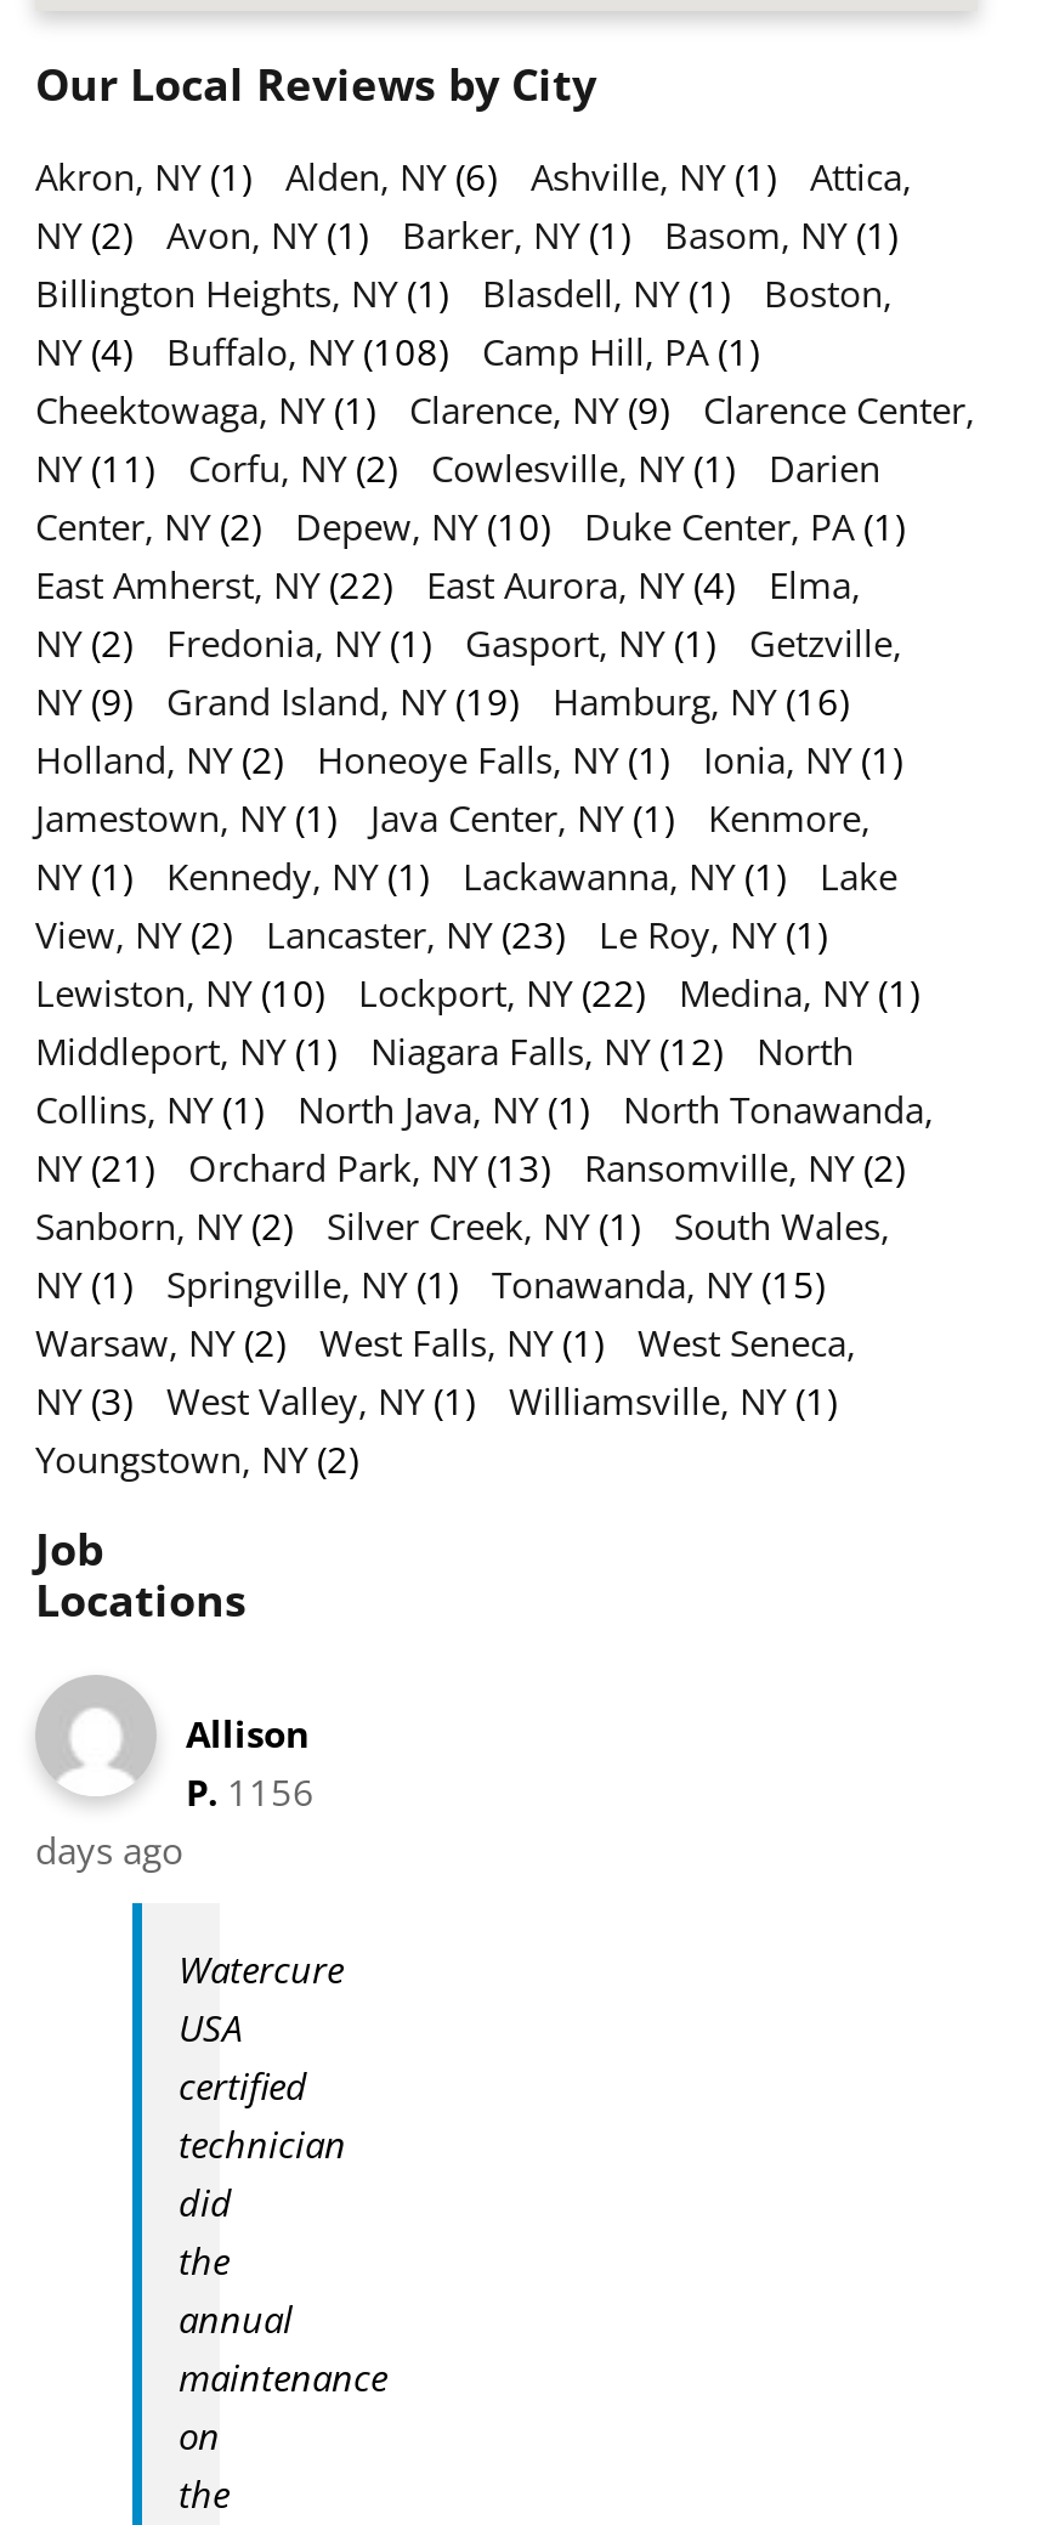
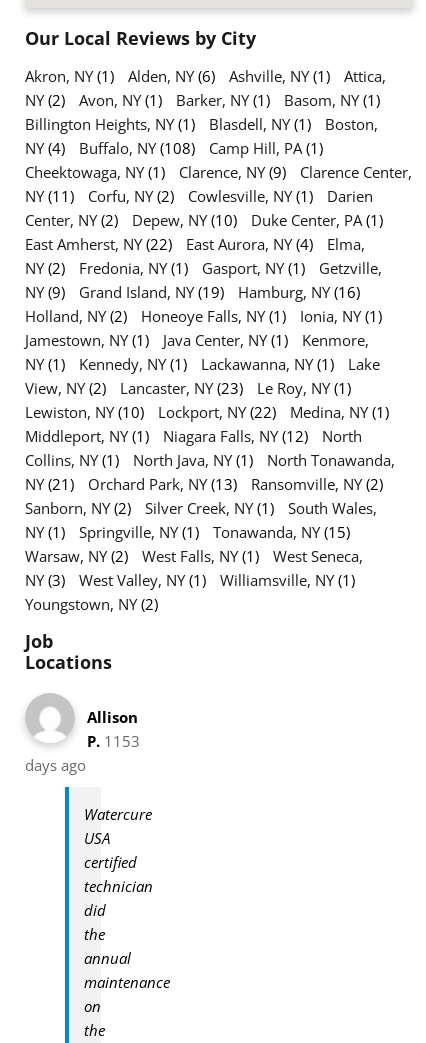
- P. 1156
+ P. 1153
